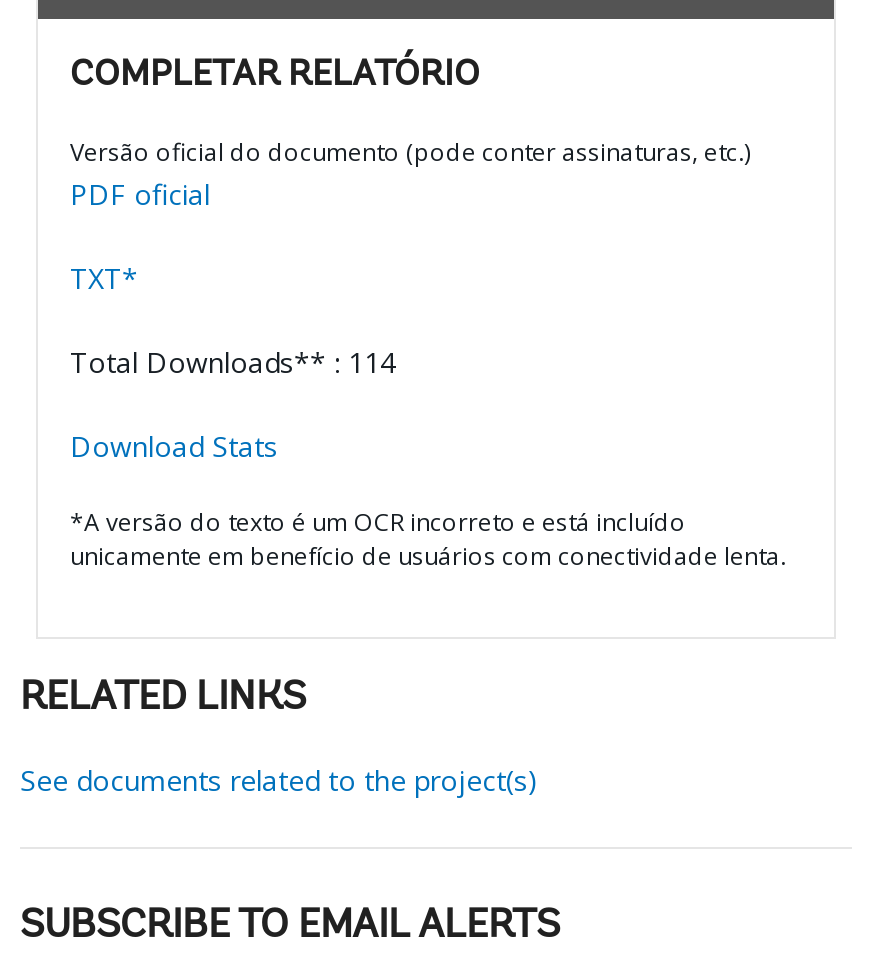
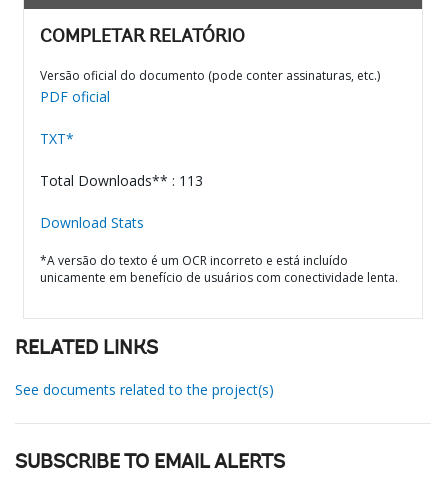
- Total Downloads** : 114
+ Total Downloads** : 113
